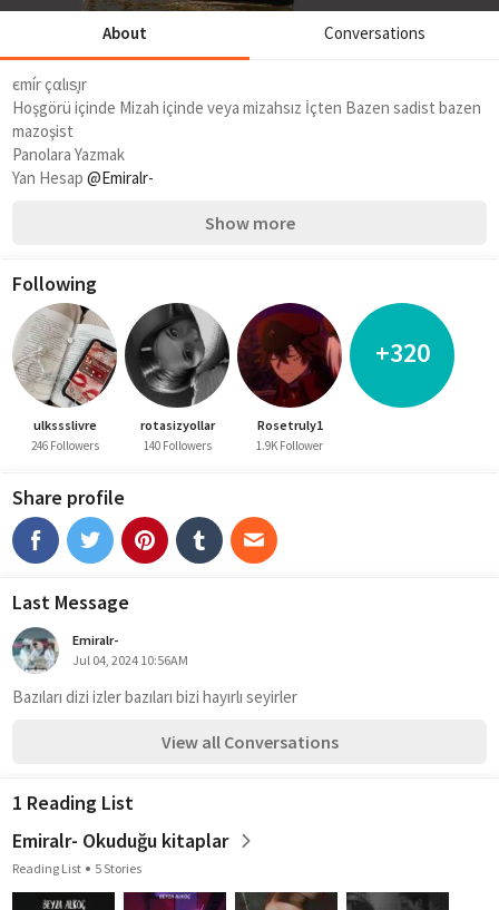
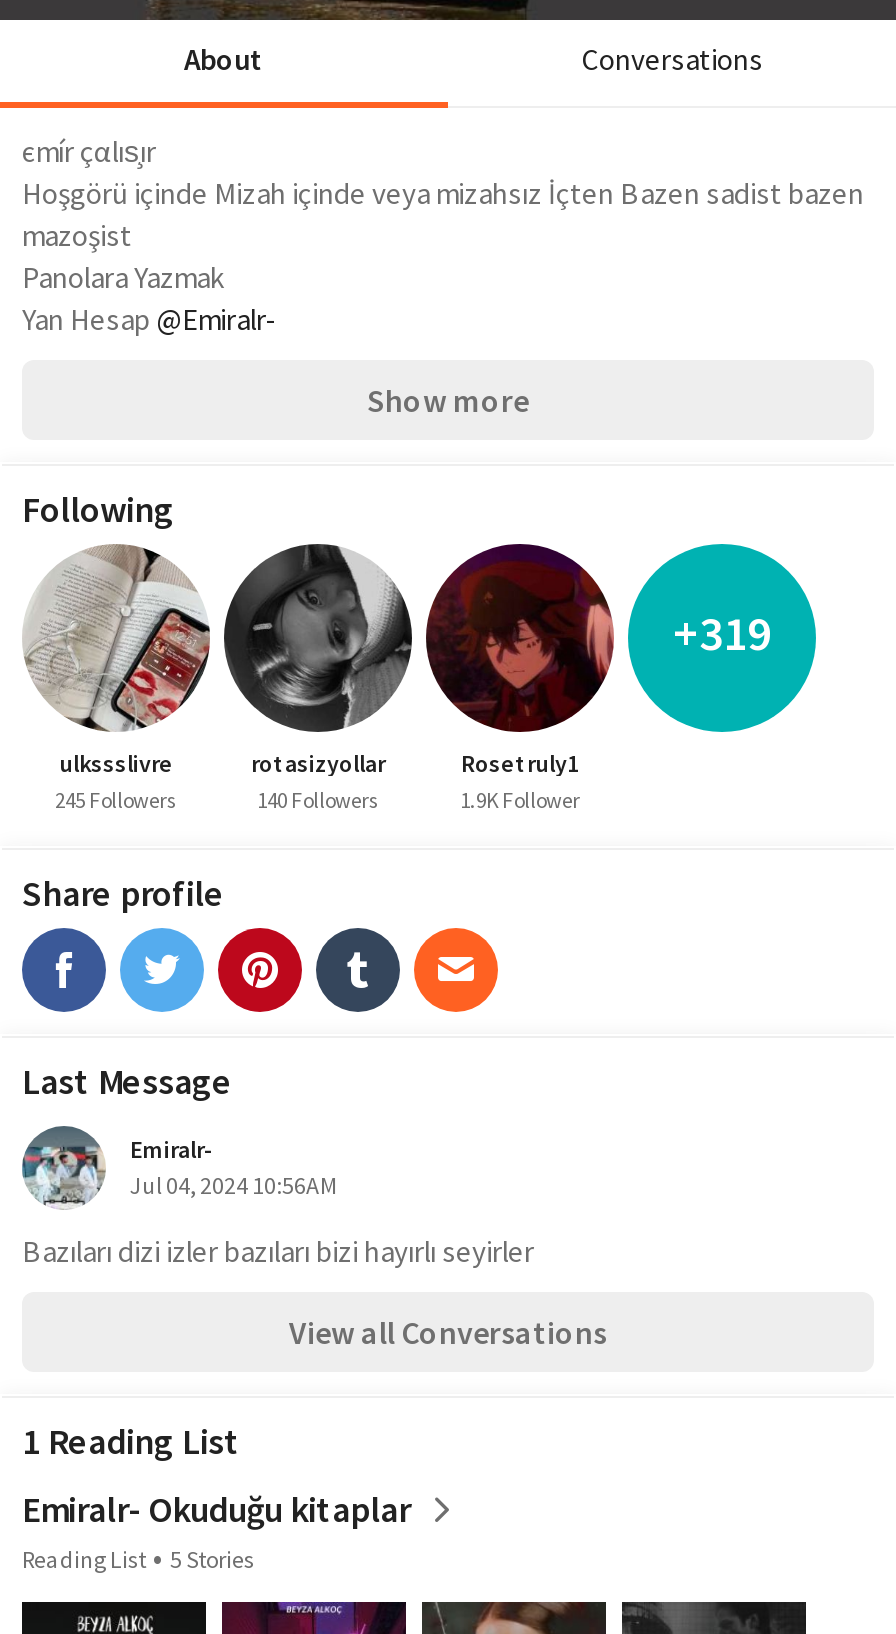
- +320
+ +319

- 246 Followers
+ 245 Followers
